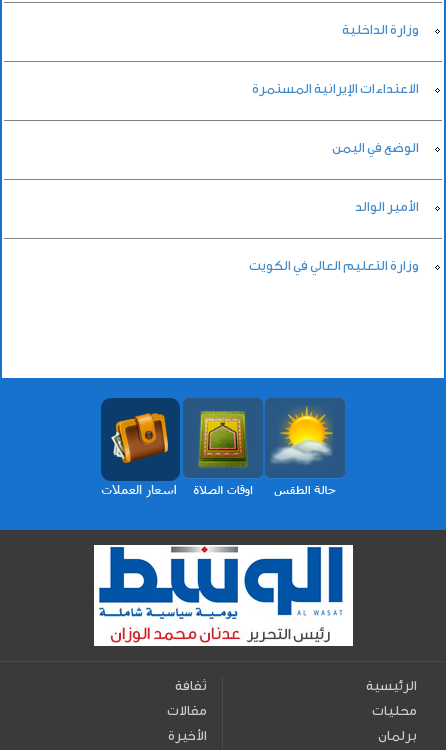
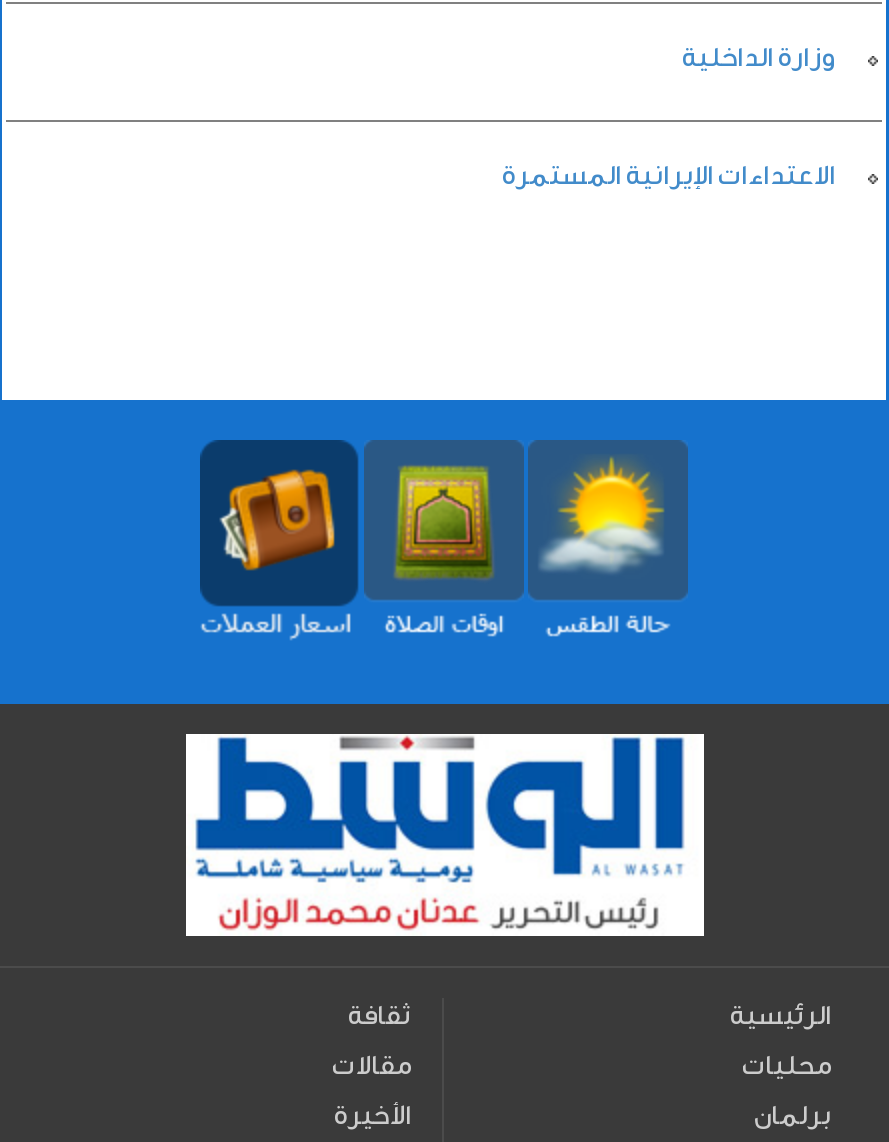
- الوضع في اليمن

- الأمير الوالد

- وزارة التعليم العالي في الكويت
